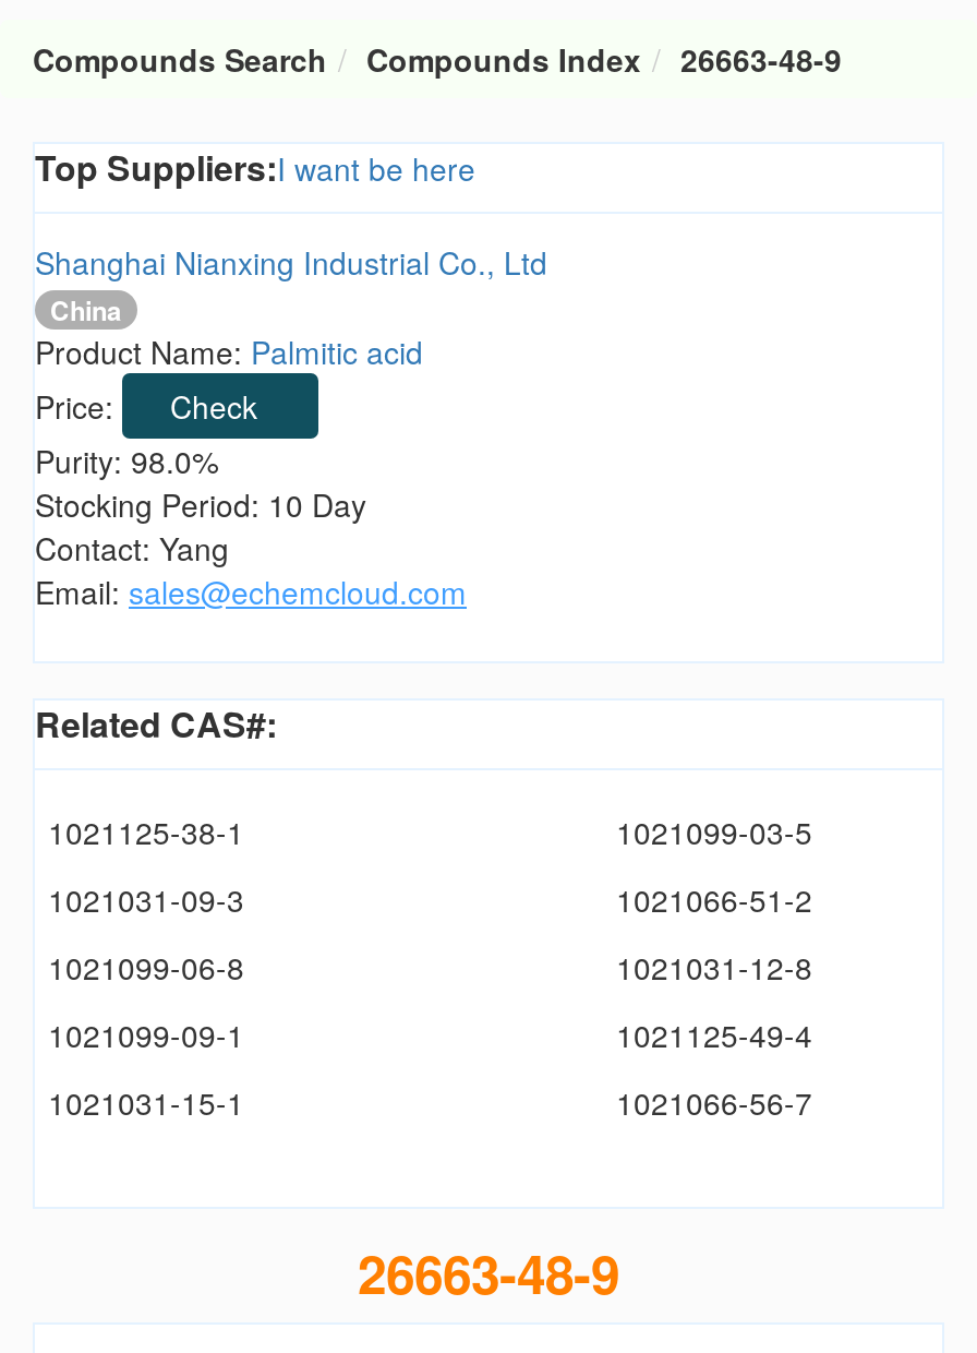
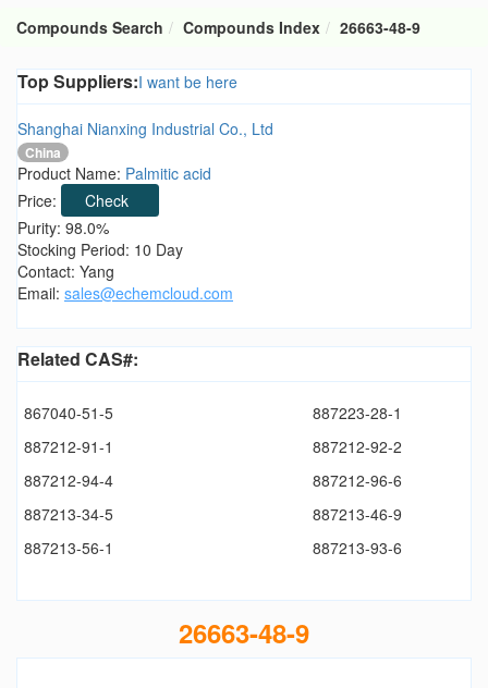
- 1021125-38-1
+ 867040-51-5

- 1021099-03-5
+ 887223-28-1

- 1021031-09-3
+ 887212-91-1

- 1021066-51-2
+ 887212-92-2

- 1021099-06-8
+ 887212-94-4

- 1021031-12-8
+ 887212-96-6

- 1021099-09-1
+ 887213-34-5

- 1021125-49-4
+ 887213-46-9

- 1021031-15-1
+ 887213-56-1

- 1021066-56-7
+ 887213-93-6
